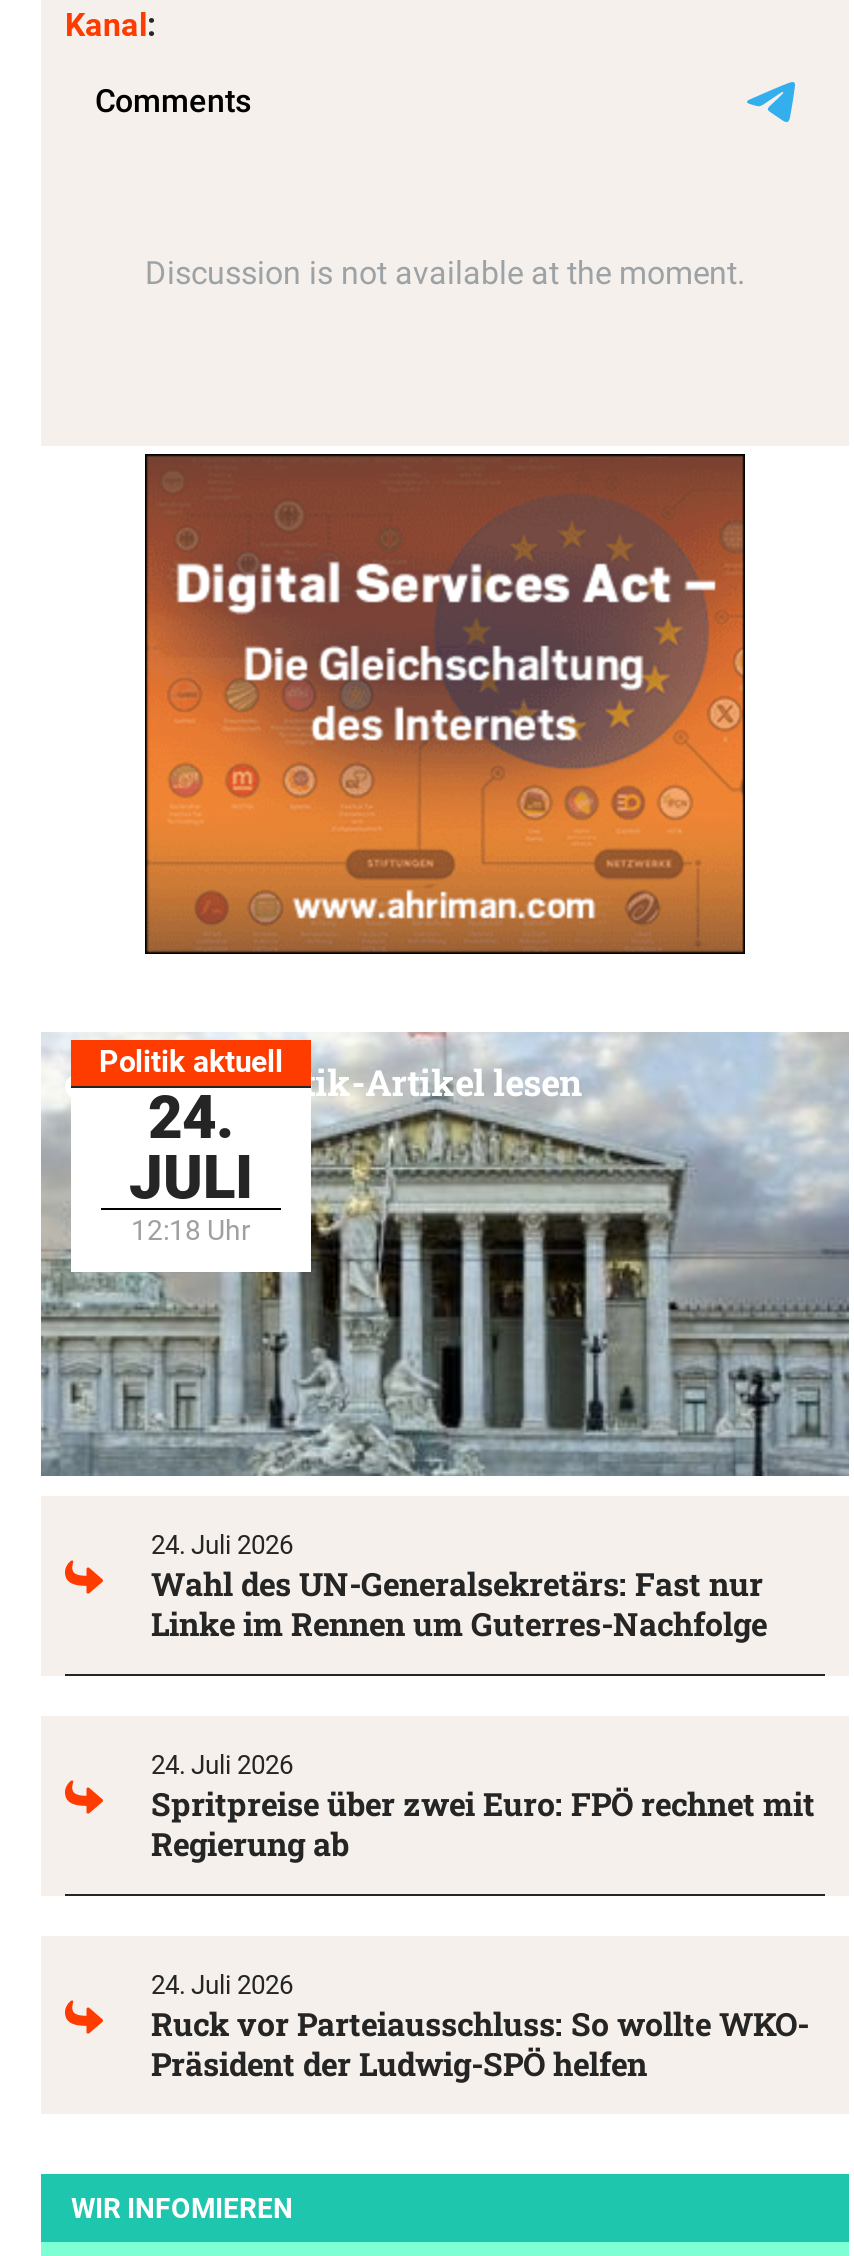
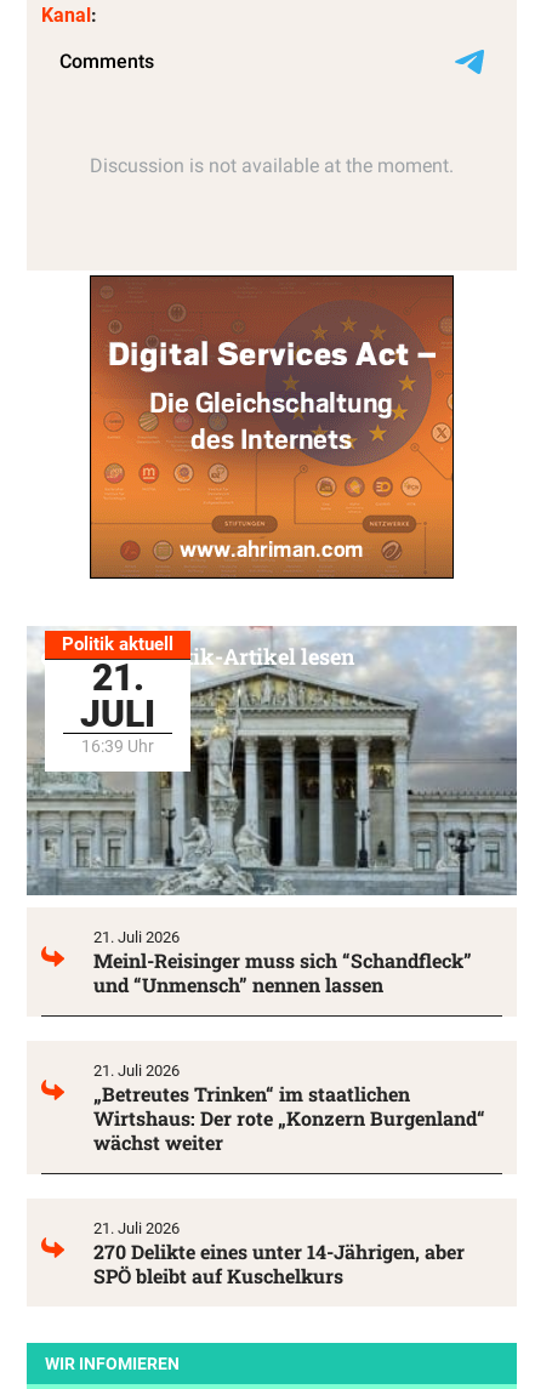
- 24.
+ 21.

- 12:18 Uhr
+ 16:39 Uhr

- 24. Juli 2026
- Wahl des UN-Generalsekretärs: Fast nur
- Linke im Rennen um Guterres-Nachfolge
+ 21. Juli 2026
+ Meinl-Reisinger muss sich “Schandfleck”
+ und “Unmensch” nennen lassen

- 24. Juli 2026
- Spritpreise über zwei Euro: FPÖ rechnet mit
- Regierung ab
+ 21. Juli 2026
+ „Betreutes Trinken“ im staatlichen
+ Wirtshaus: Der rote „Konzern Burgenland“
+ wächst weiter

- 24. Juli 2026
- Ruck vor Parteiausschluss: So wollte WKO-
- Präsident der Ludwig-SPÖ helfen
+ 21. Juli 2026
+ 270 Delikte eines unter 14-Jährigen, aber
+ SPÖ bleibt auf Kuschelkurs
